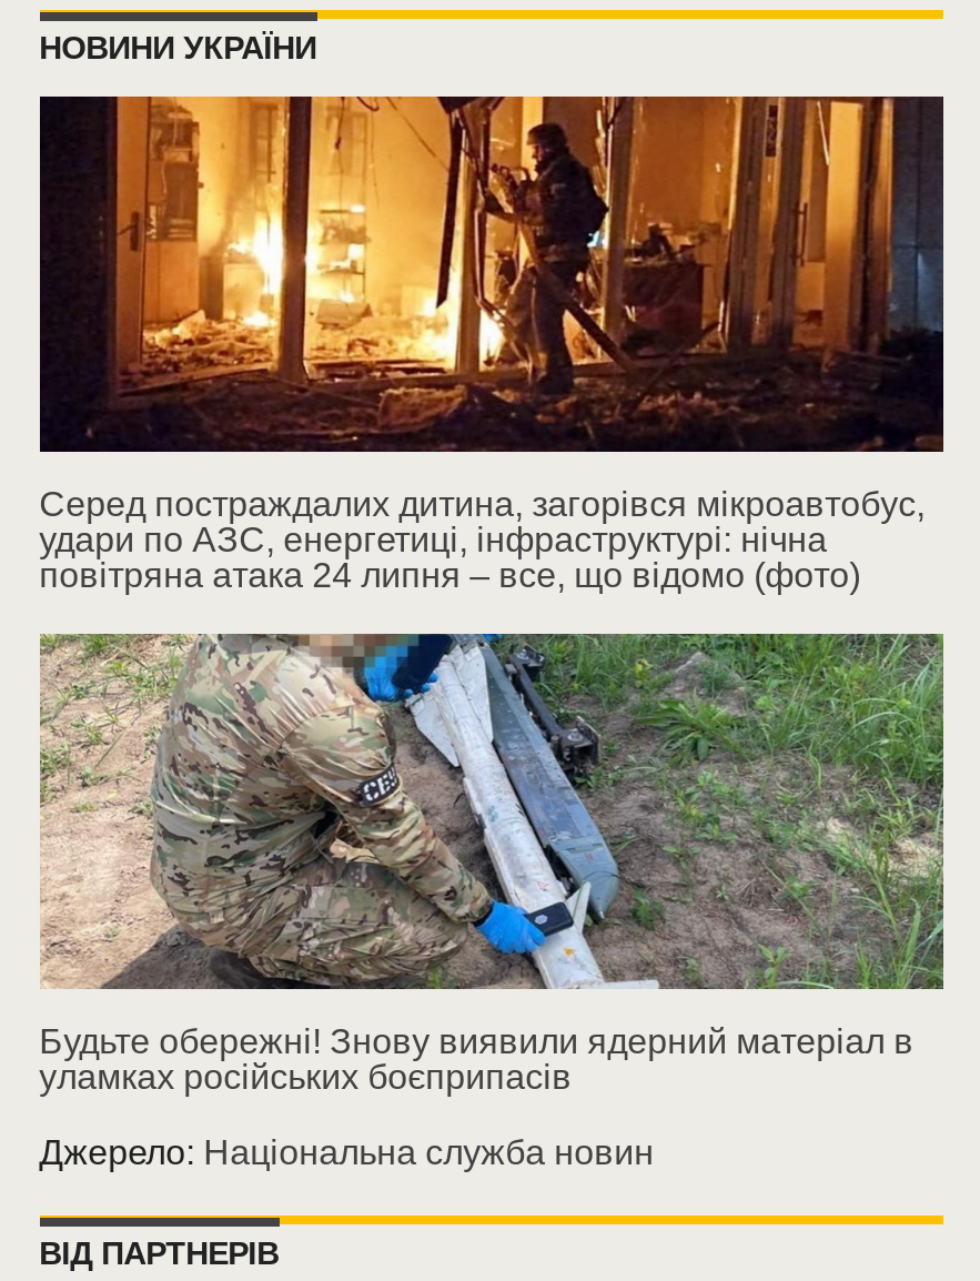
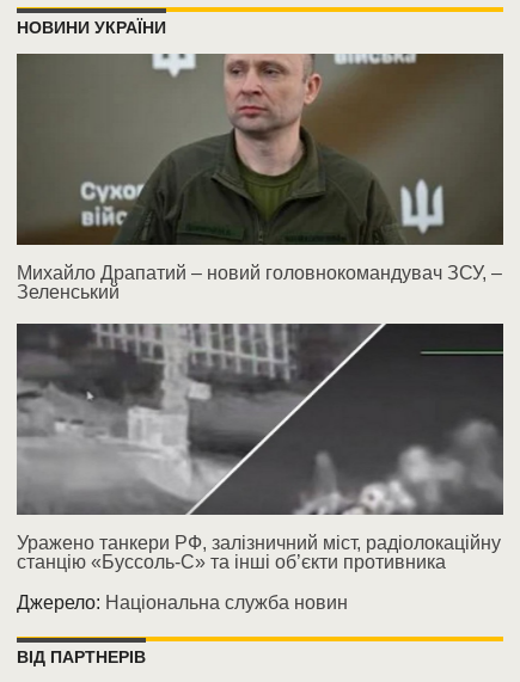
- [image]
- Серед постраждалих дитина, загорівся мікроавтобус,
- удари по АЗС, енергетиці, інфраструктурі: нічна
- повітряна атака 24 липня – все, що відомо (фото)
+ [image]
+ Михайло Драпатий – новий головнокомандувач ЗСУ, –
+ Зеленський

- [image]
- Будьте обережні! Знову виявили ядерний матеріал в
- уламках російських боєприпасів
+ [image]
+ Уражено танкери РФ, залізничний міст, радіолокаційну
+ станцію «Буссоль-С» та інші об’єкти противника
